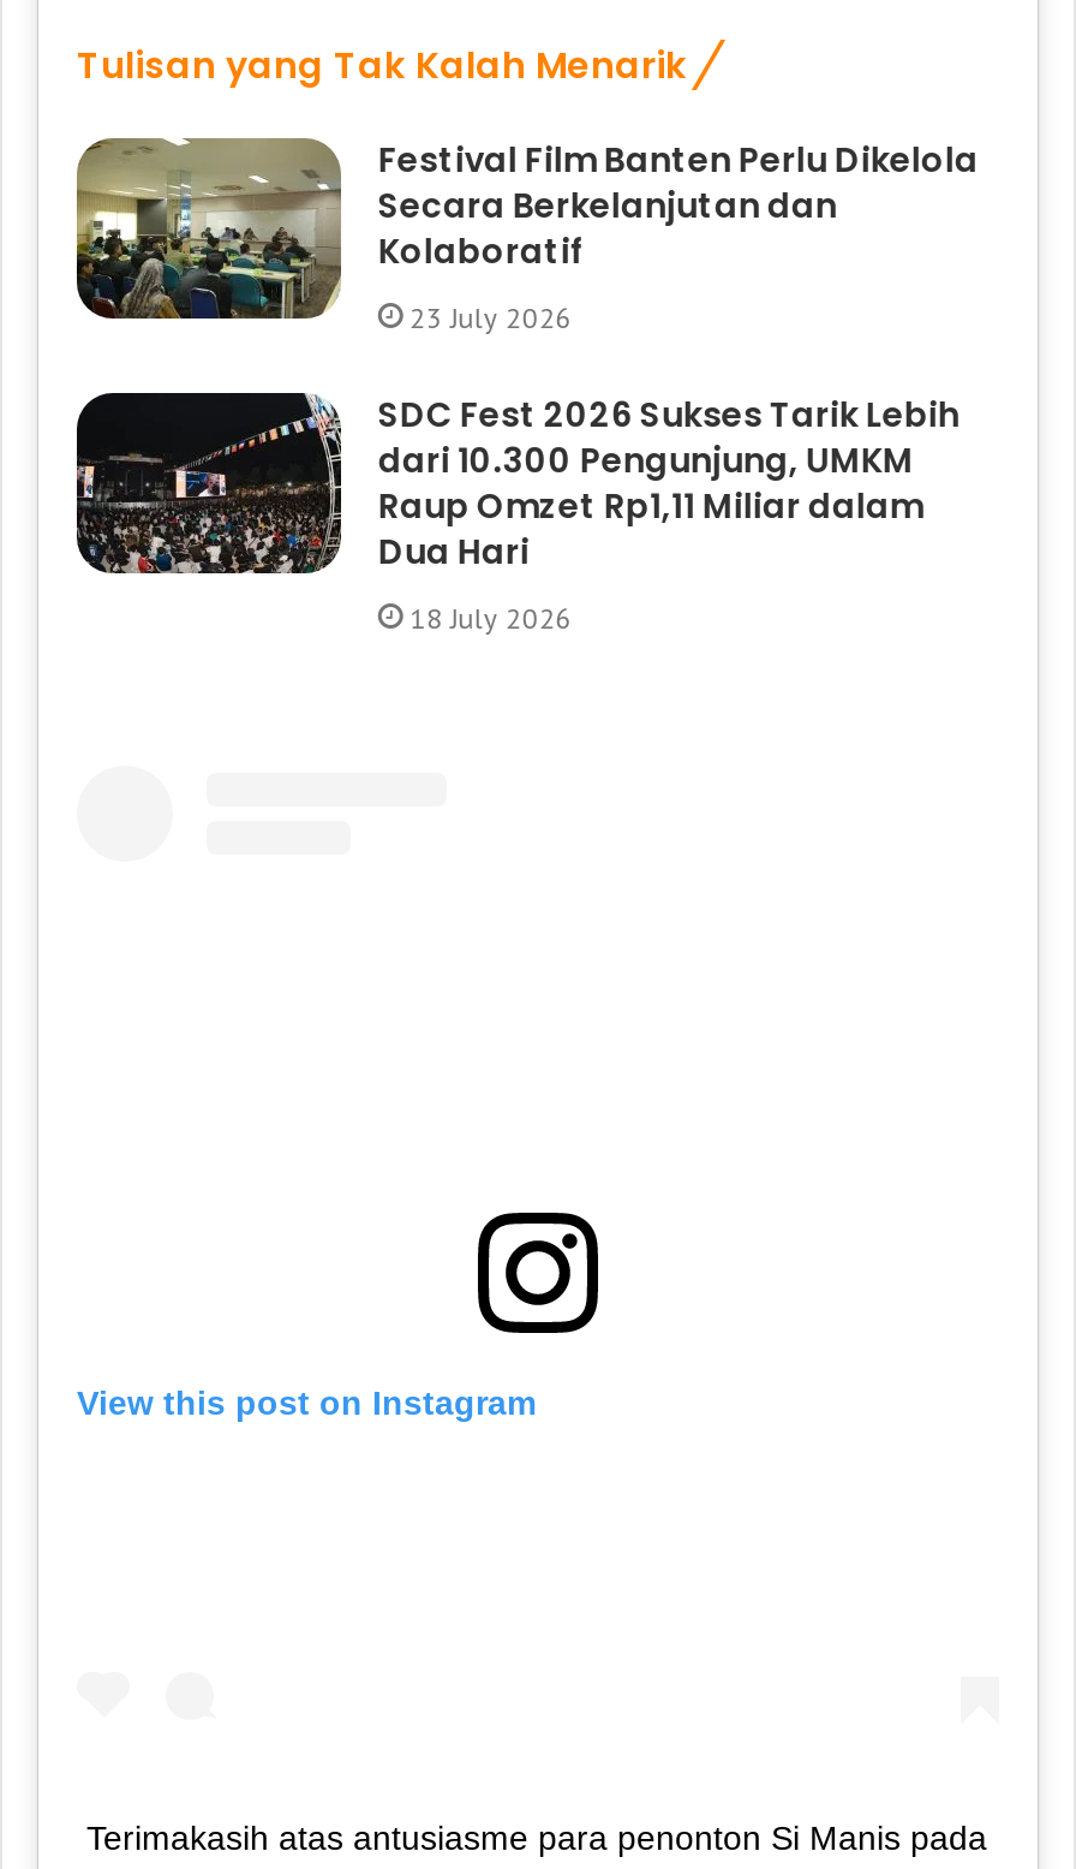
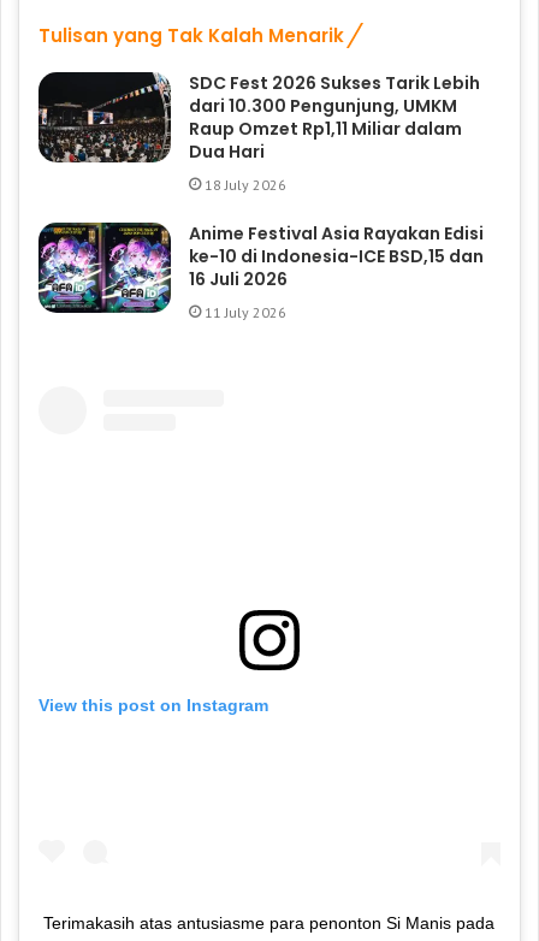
- [image]
- Festival Film Banten Perlu Dikelola
- Secara Berkelanjutan dan
- Kolaboratif
- 23 July 2026

moved up: [image] | SDC Fest 2026 Sukses Tarik Lebih | dari 10.300 Pengunjung, UMKM | Raup Omzet Rp1,11 Miliar dalam | Dua Hari | 18 July 2026

+ [image]
+ Anime Festival Asia Rayakan Edisi
+ ke-10 di Indonesia-ICE BSD,15 dan
+ 16 Juli 2026
+ 11 July 2026
